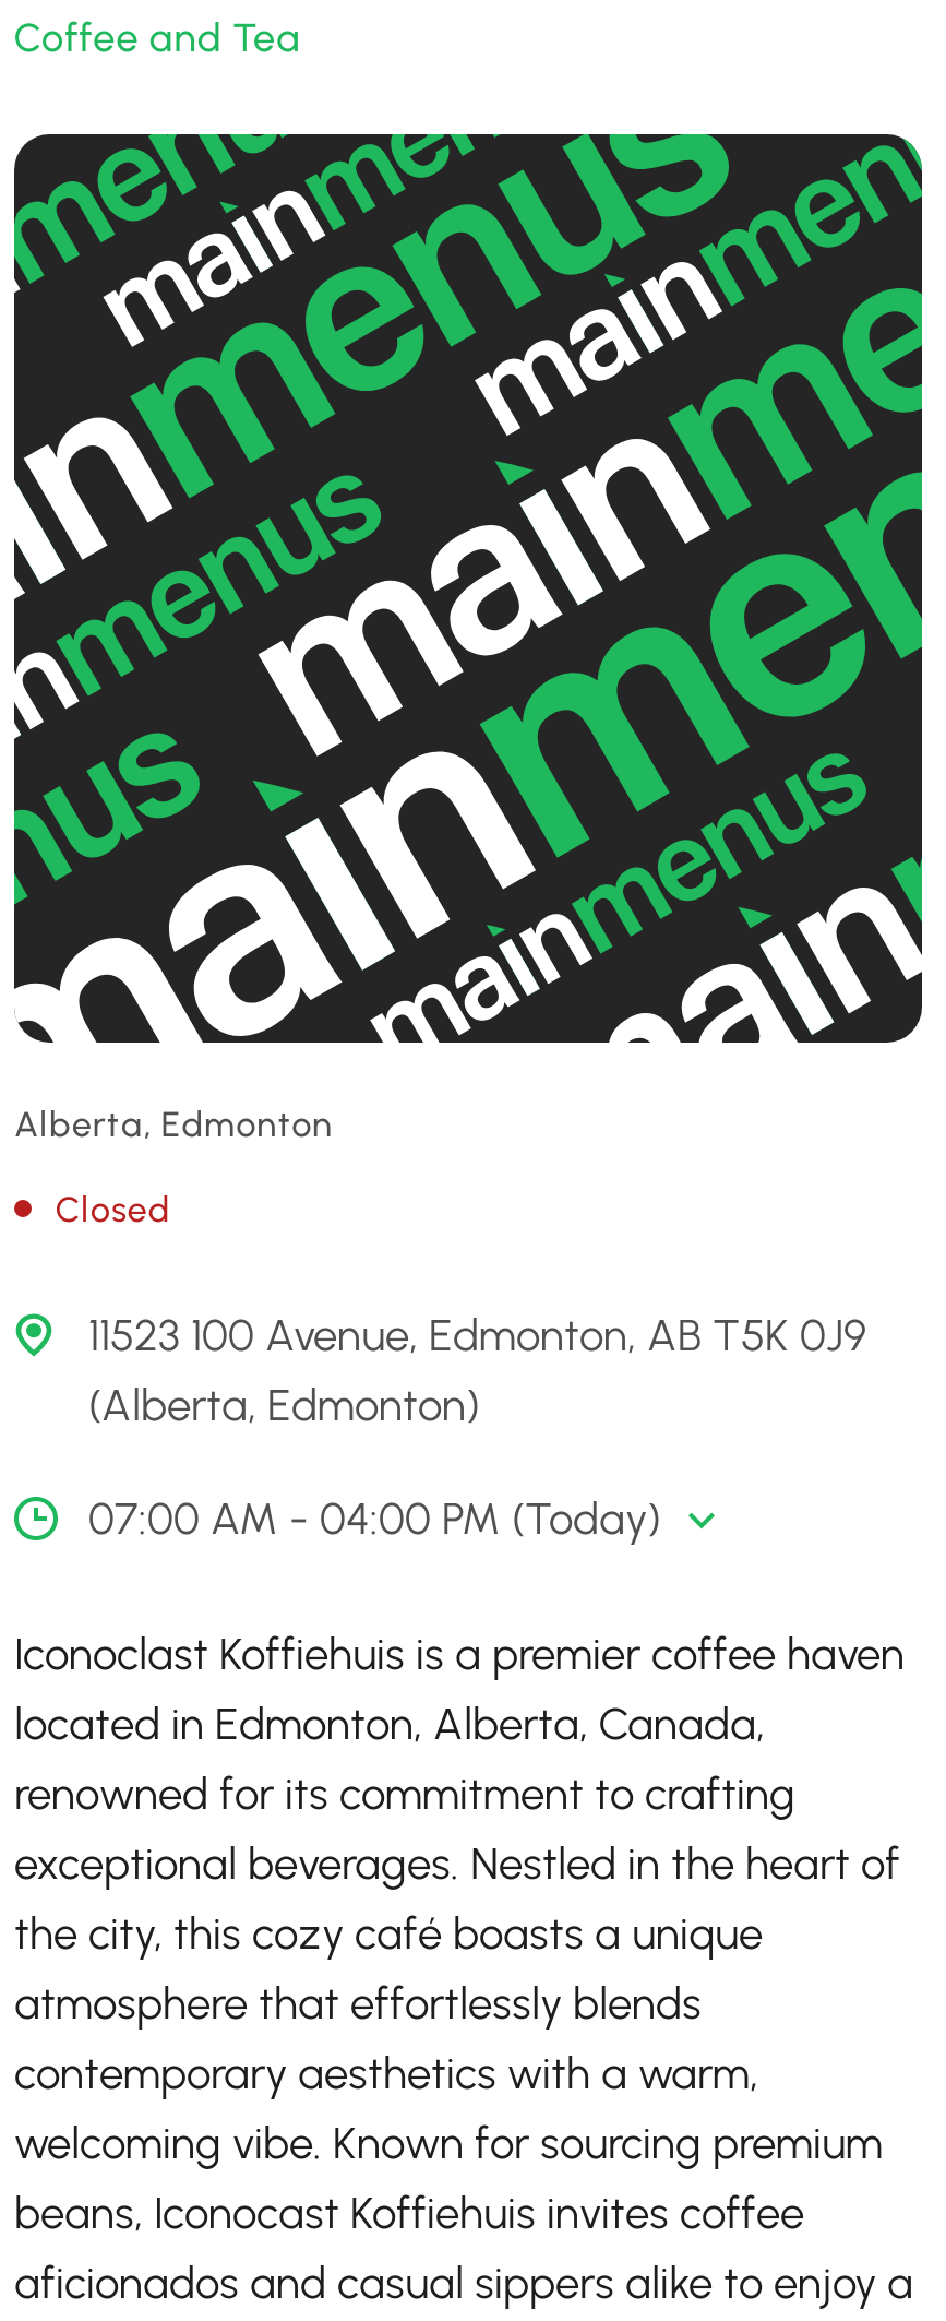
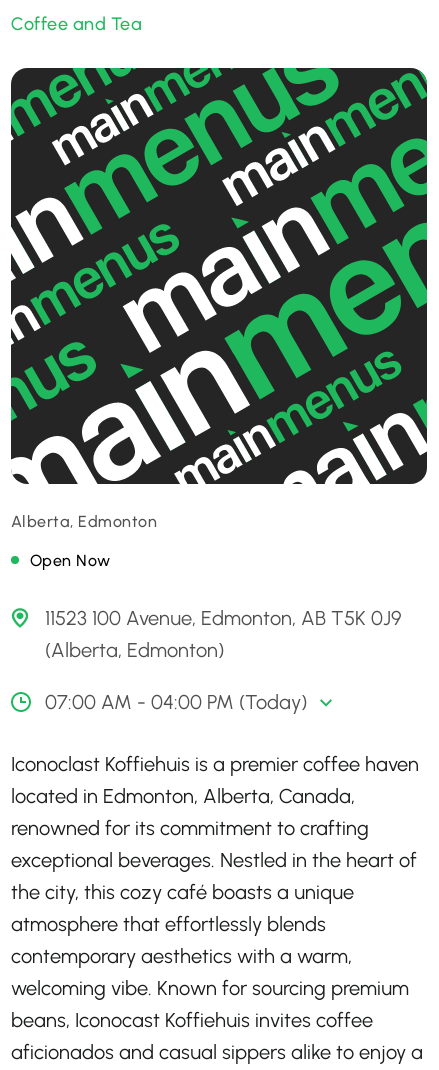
- Closed
+ Open Now
